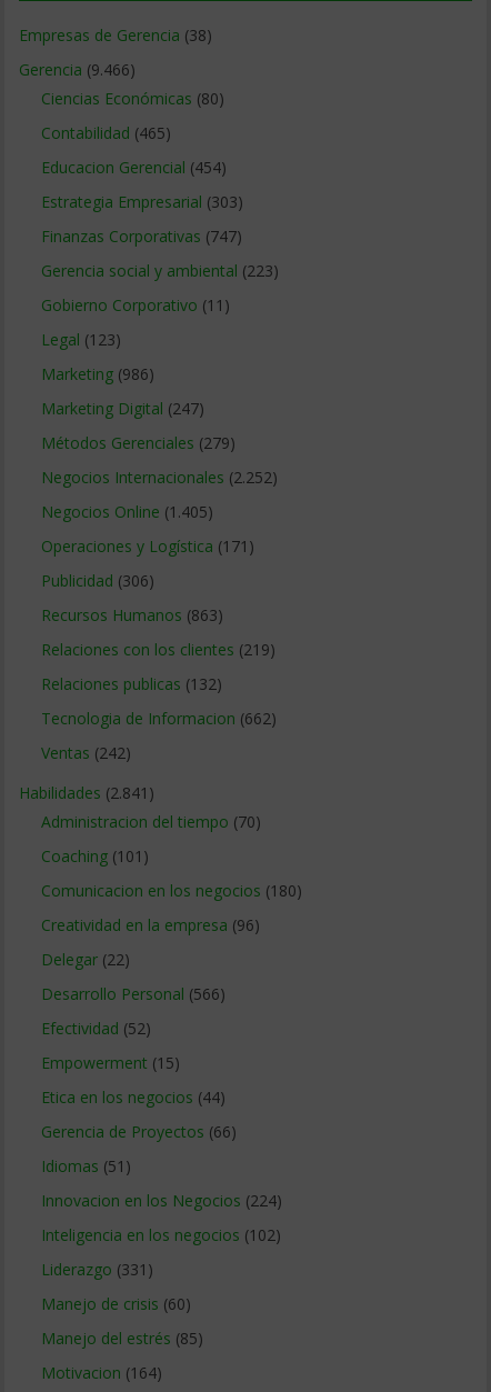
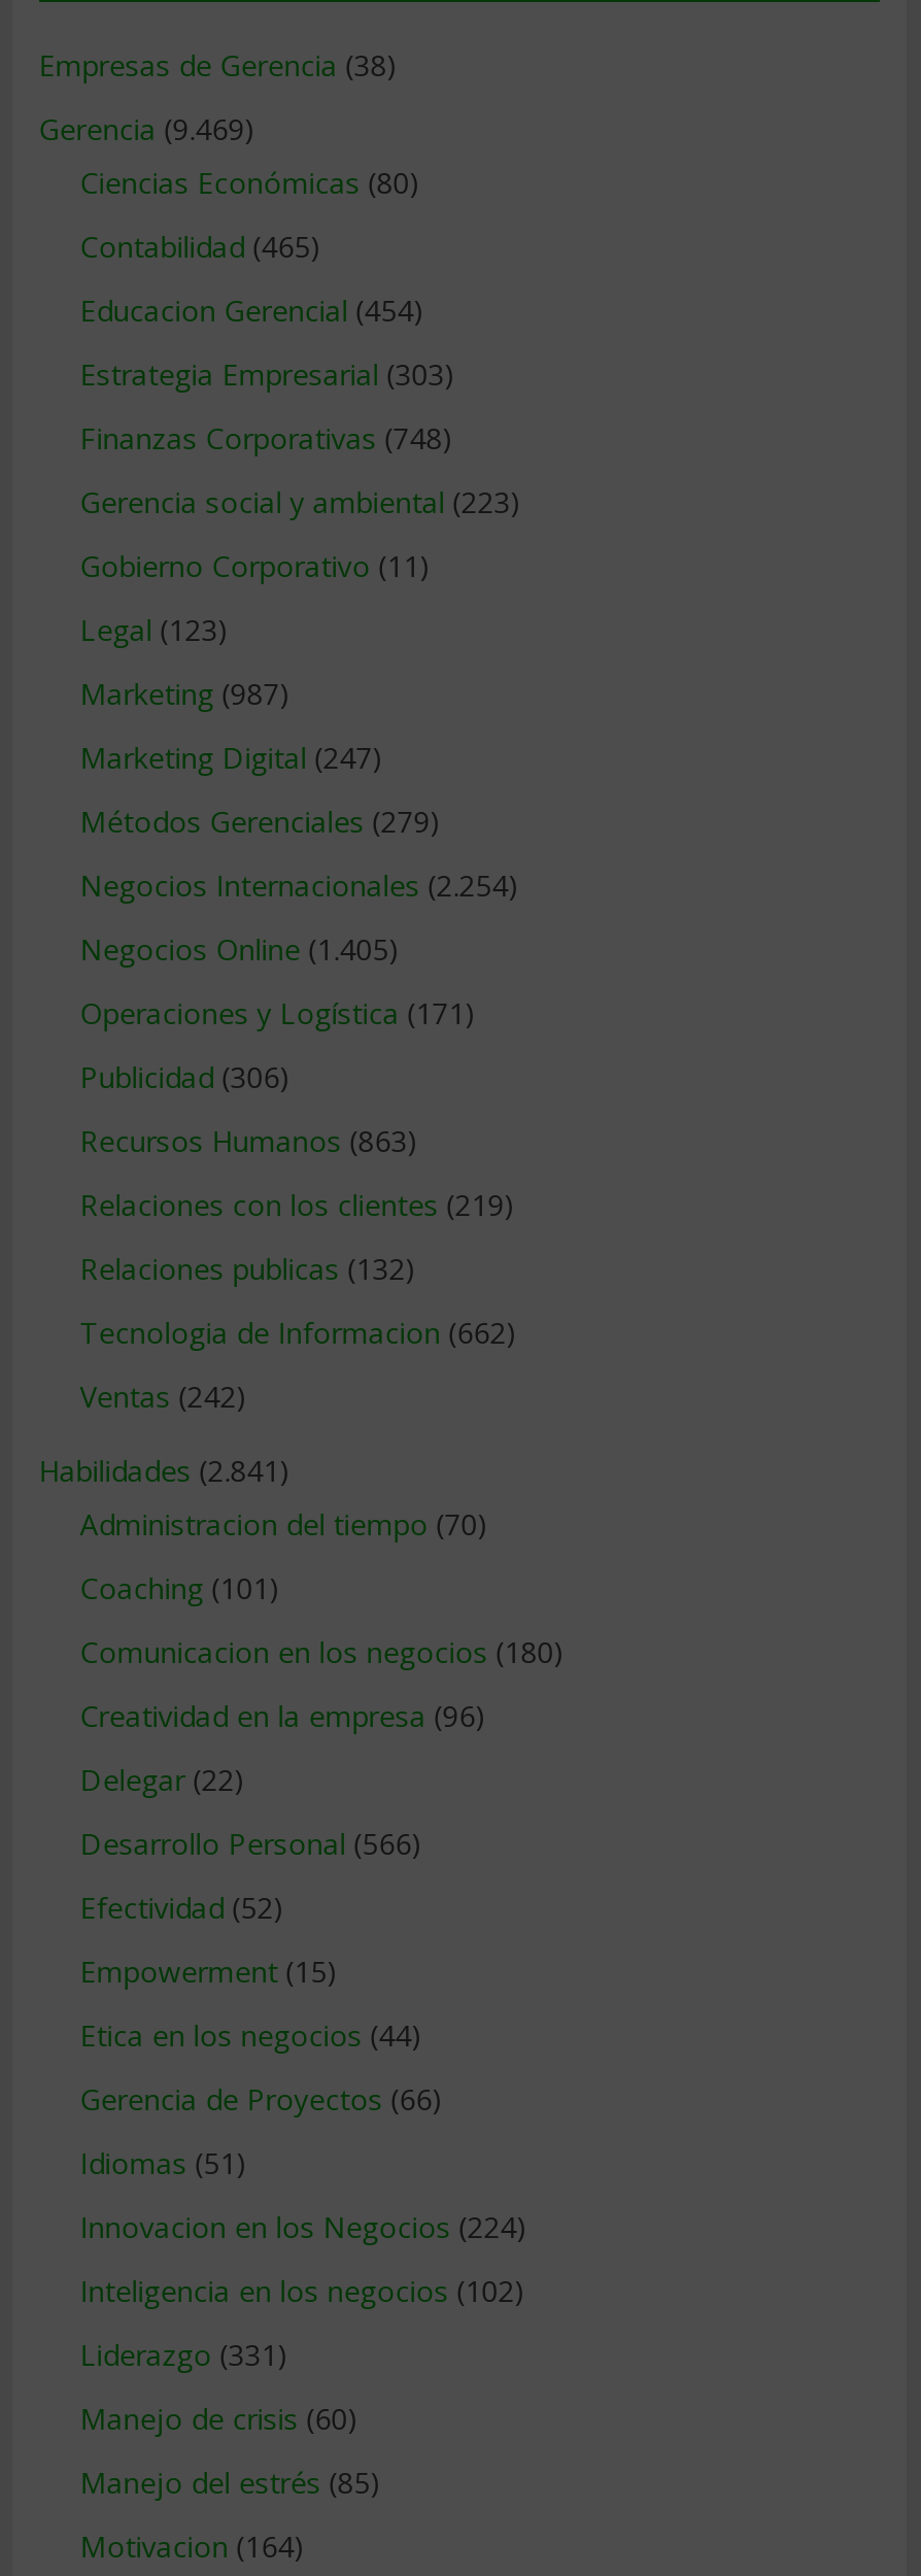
- Gerencia (9.466)
+ Gerencia (9.469)

- Finanzas Corporativas (747)
+ Finanzas Corporativas (748)

- Marketing (986)
+ Marketing (987)

- Negocios Internacionales (2.252)
+ Negocios Internacionales (2.254)
